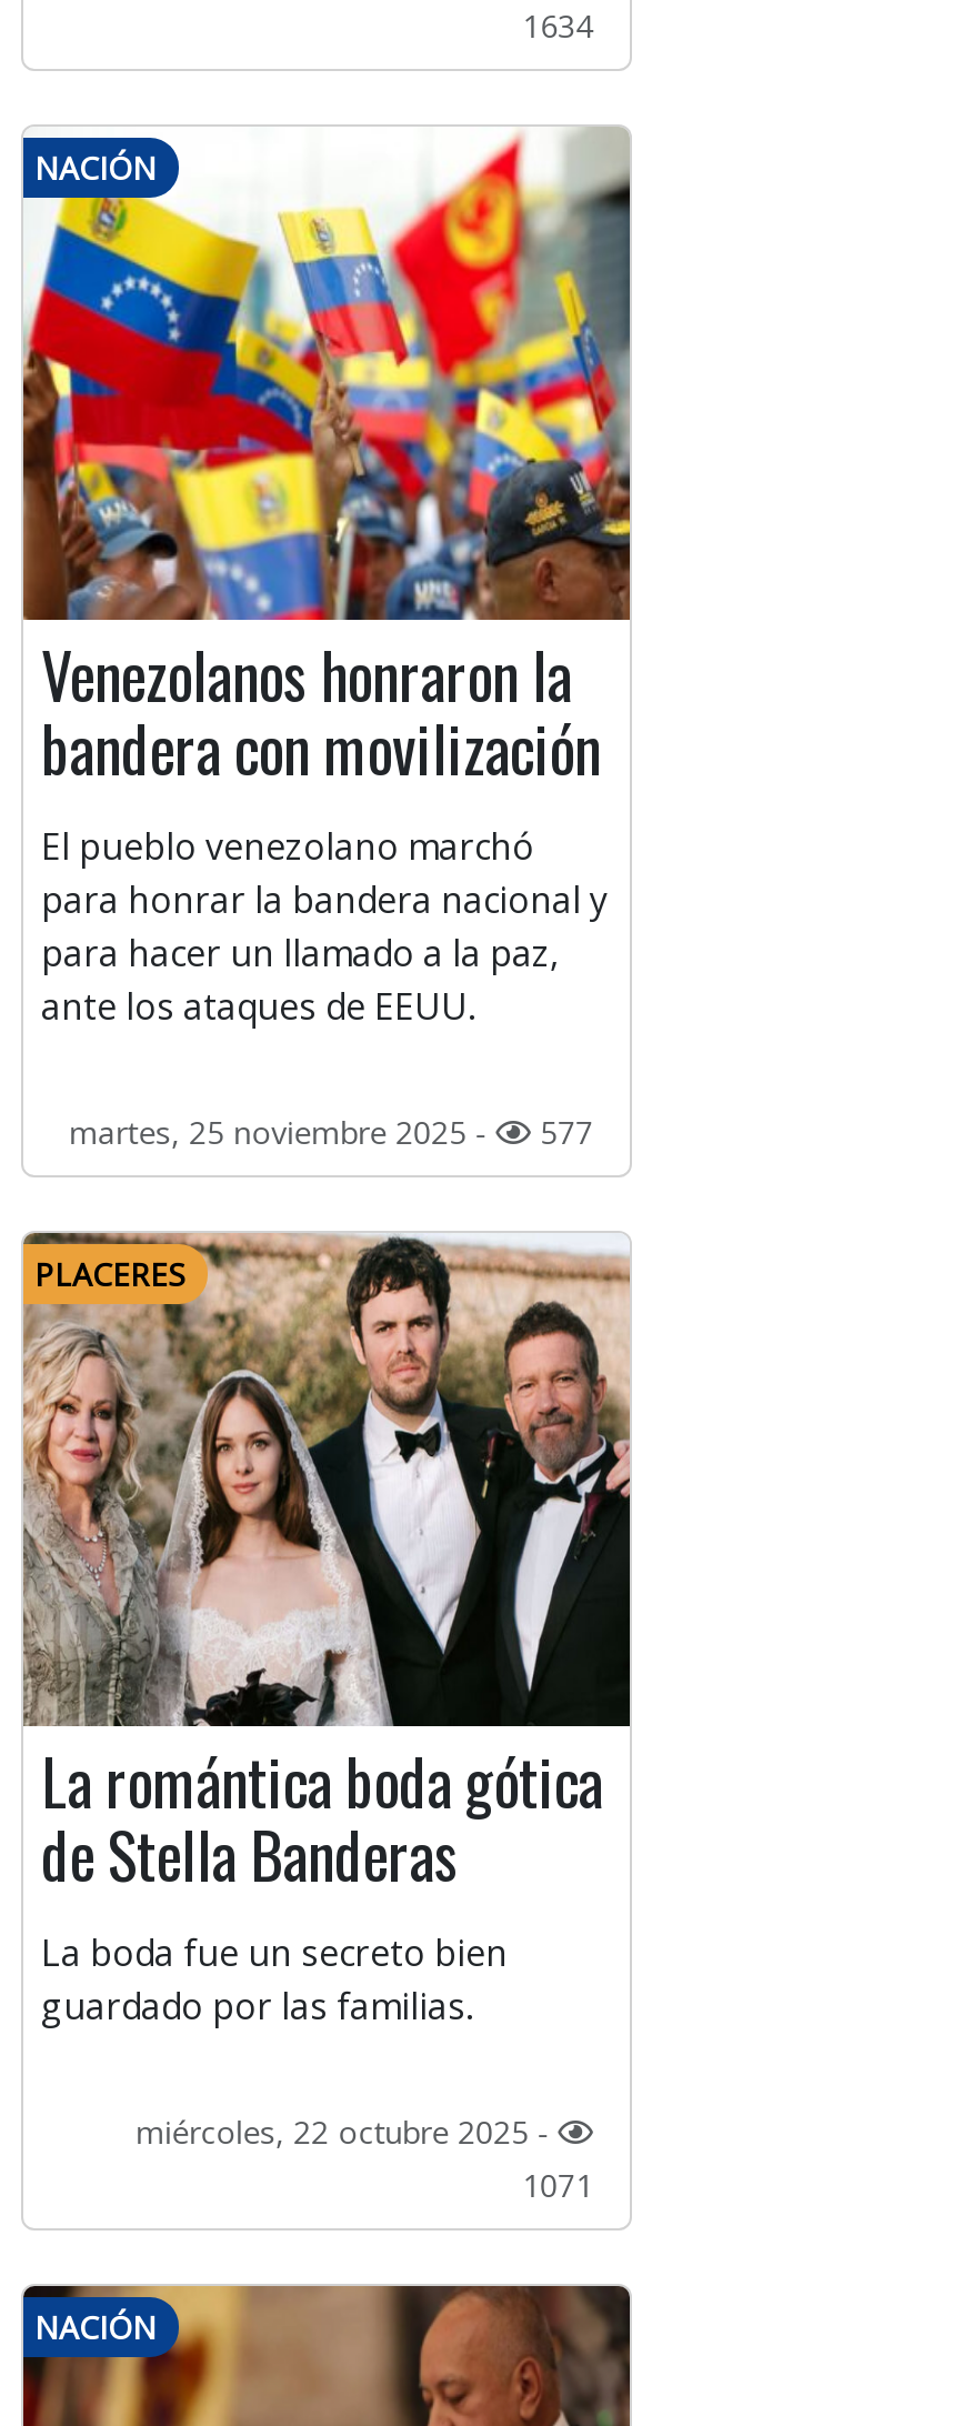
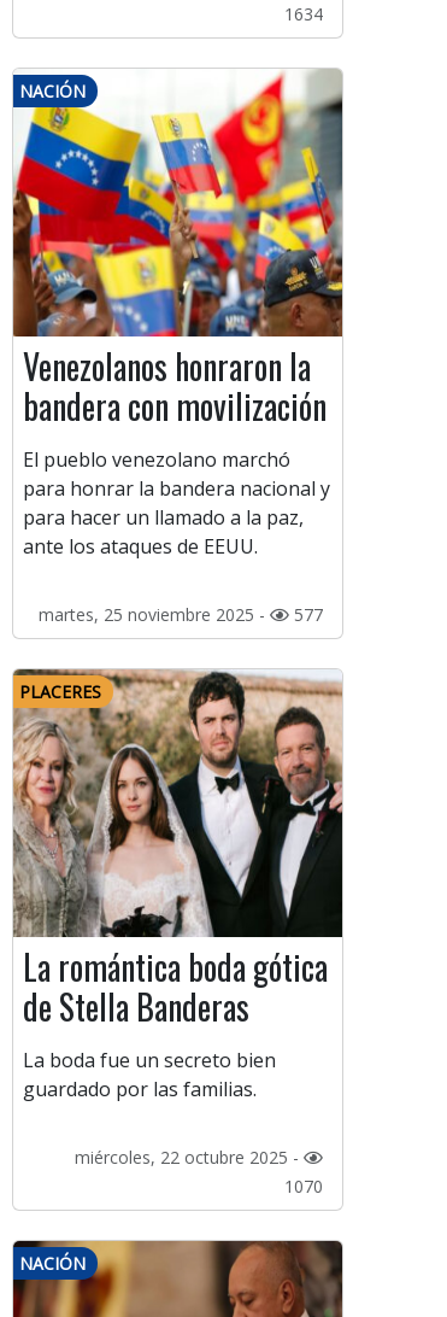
- 1071
+ 1070
